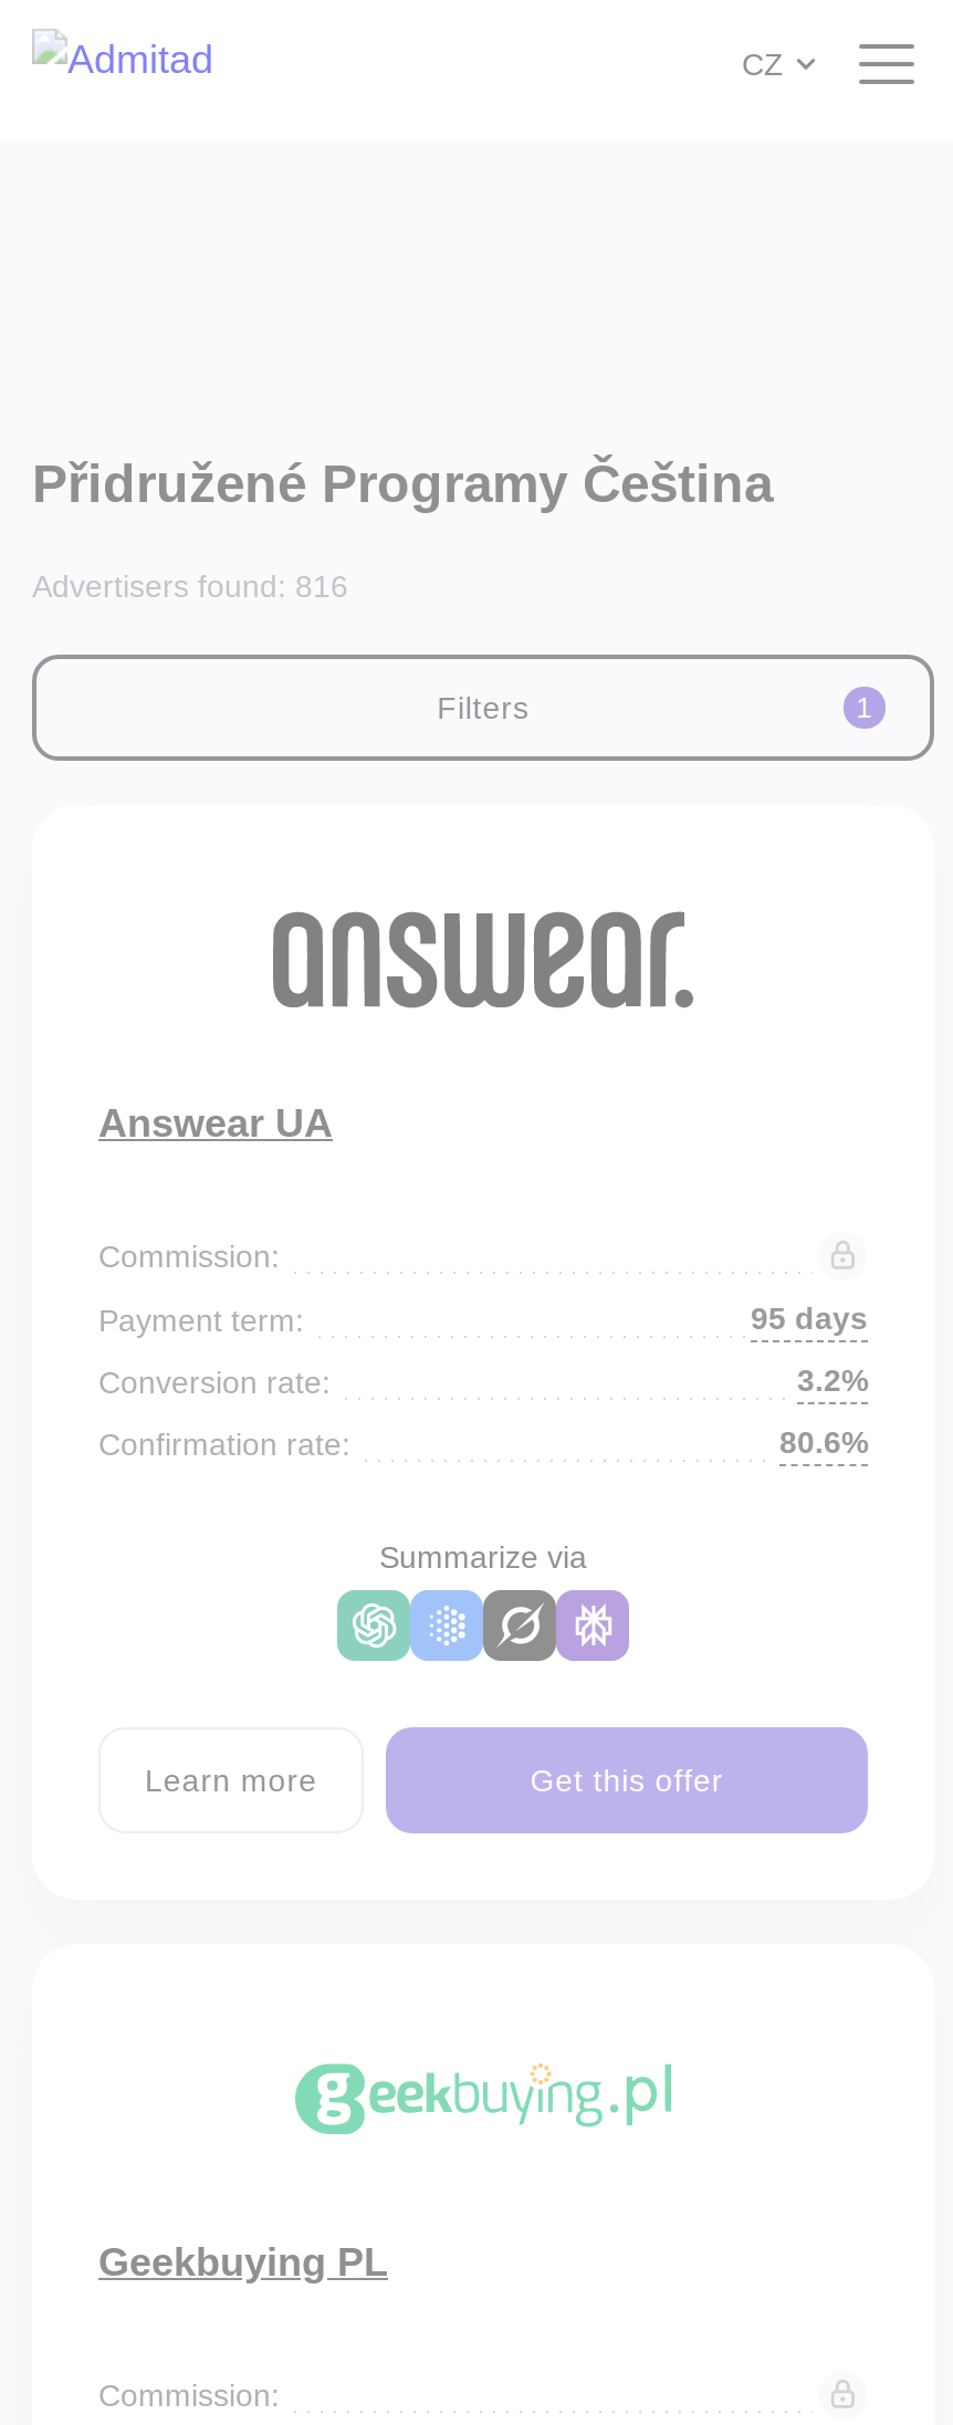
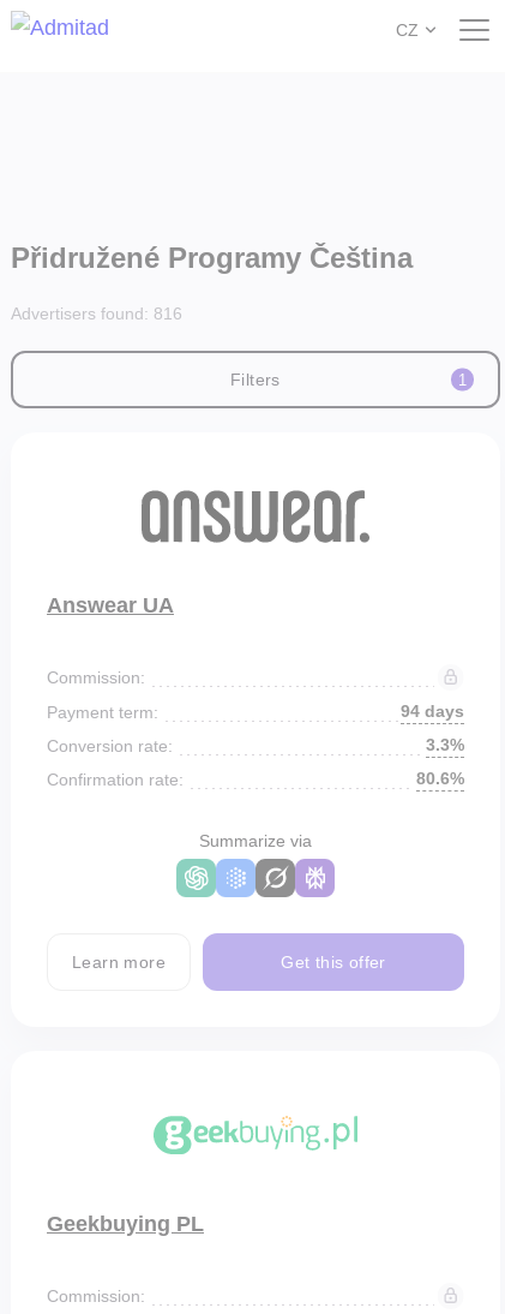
- 95 days
+ 94 days

- 3.2%
+ 3.3%
